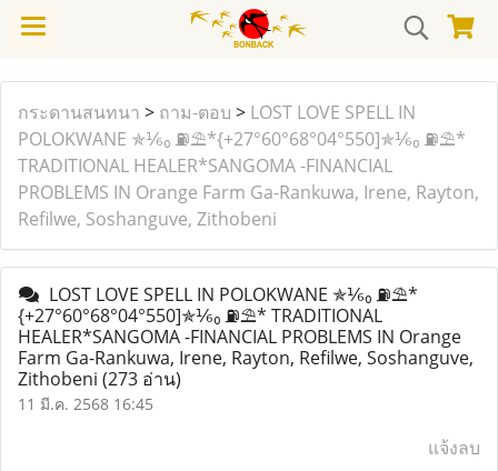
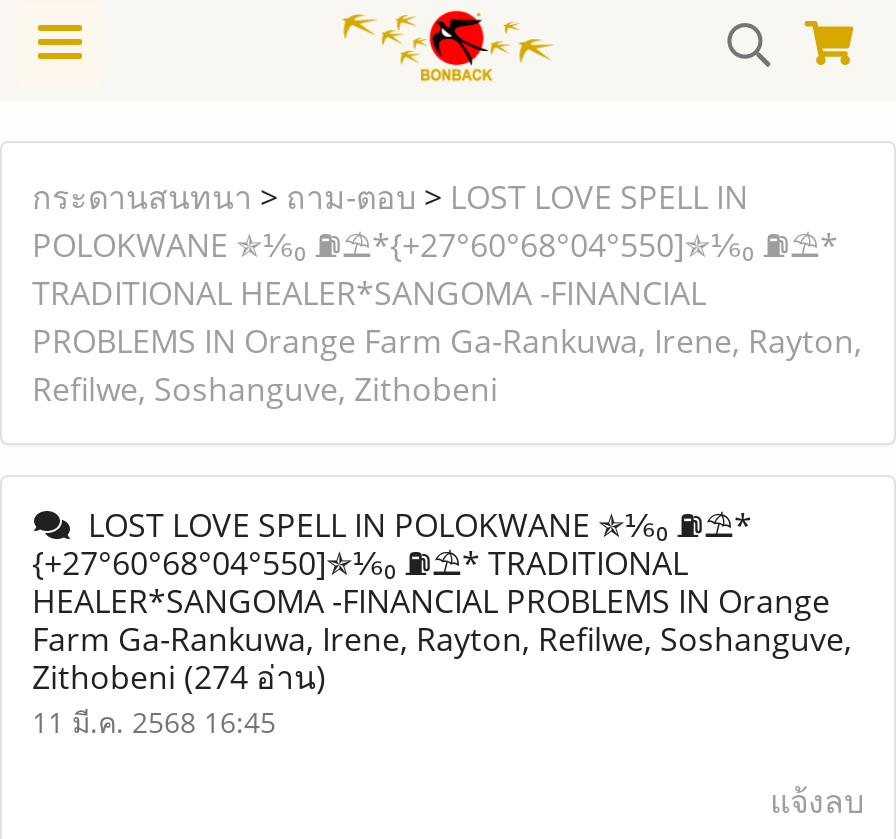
- Zithobeni (273 อ่าน)
+ Zithobeni (274 อ่าน)
